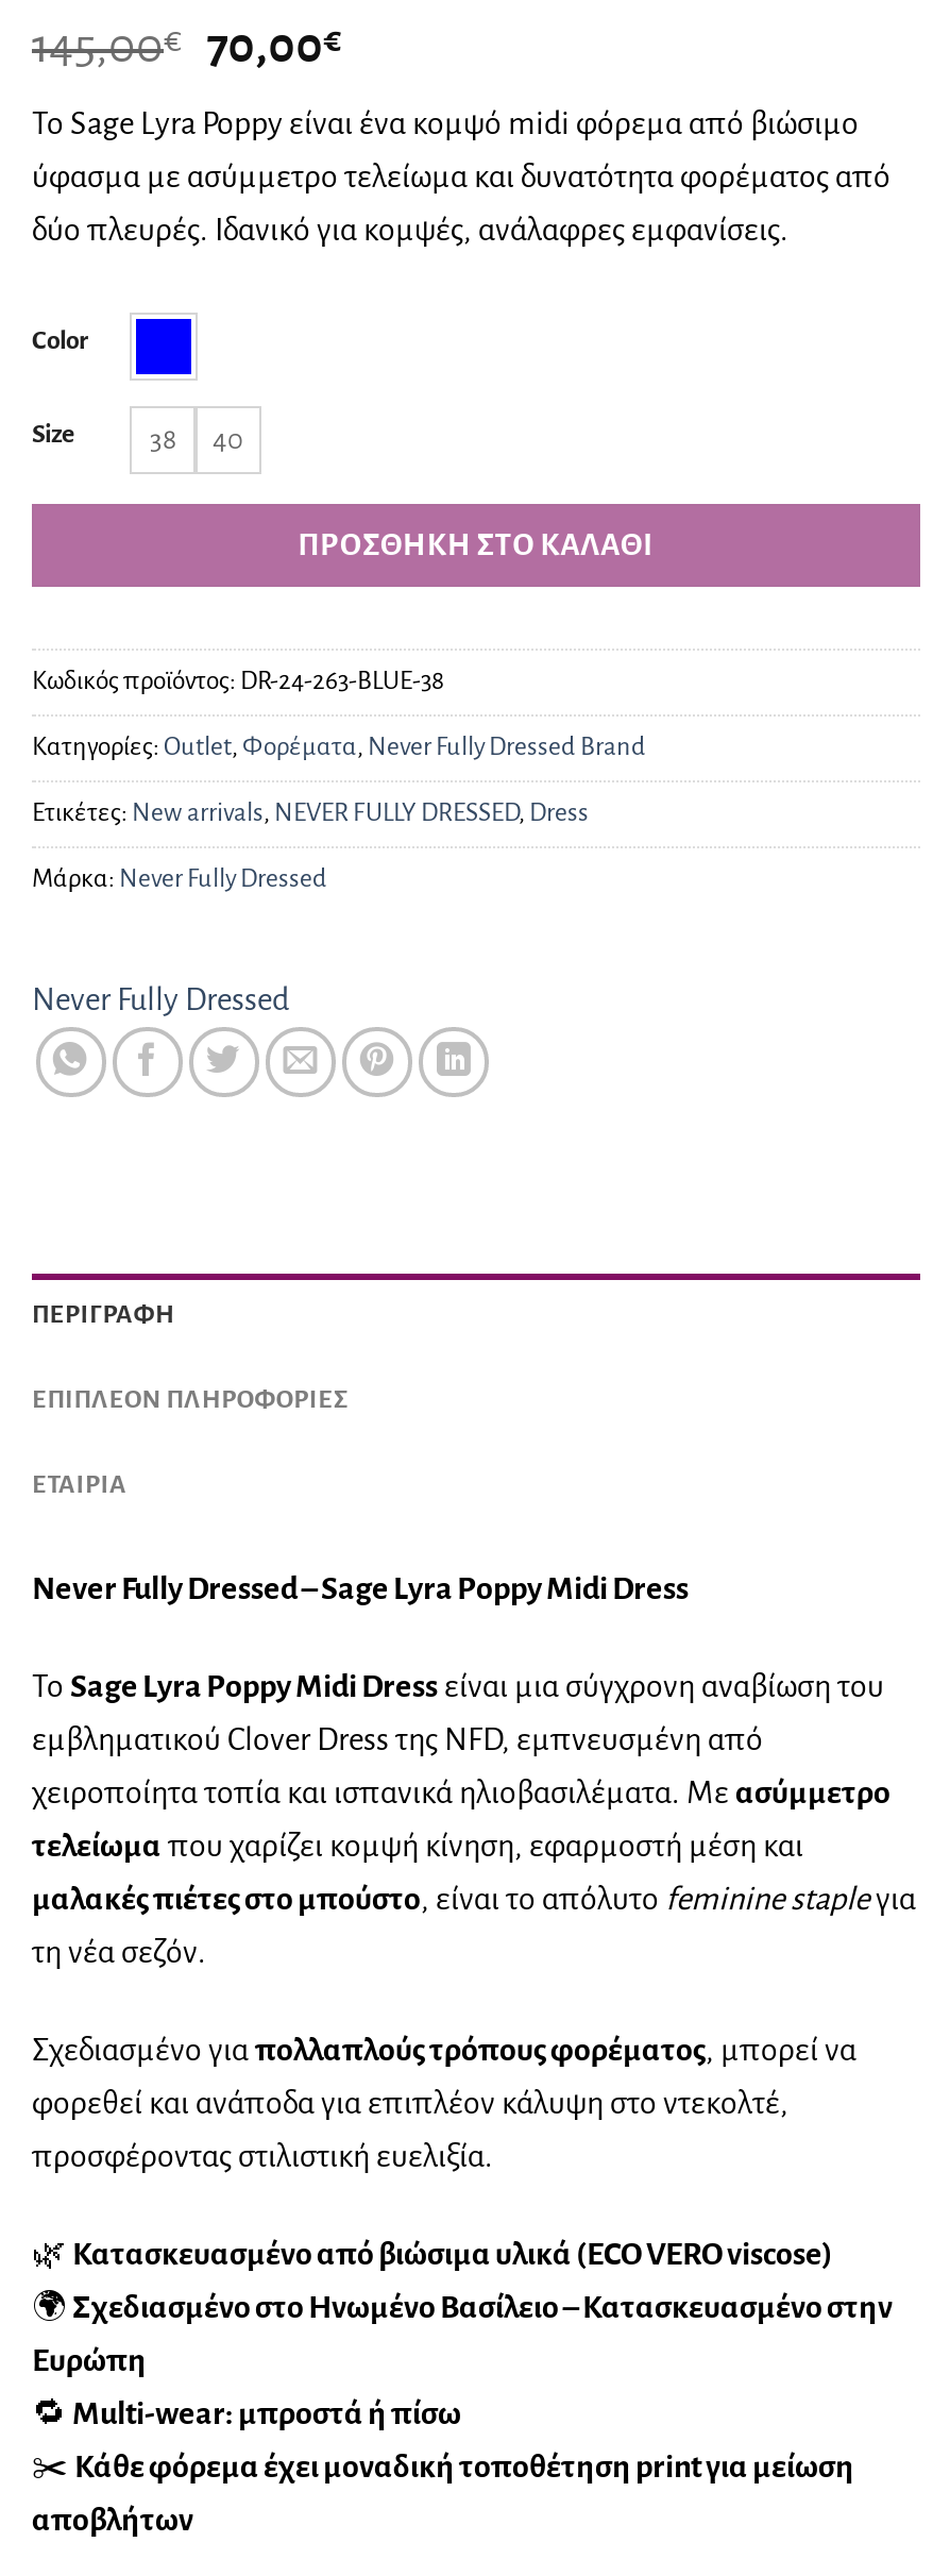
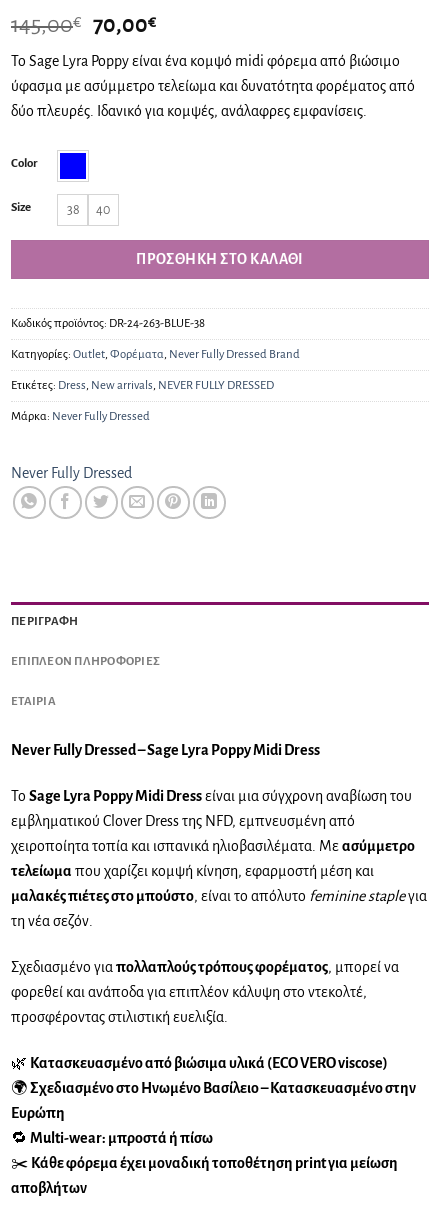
- Ετικέτες: New arrivals, NEVER FULLY DRESSED, Dress
+ Ετικέτες: Dress, New arrivals, NEVER FULLY DRESSED
